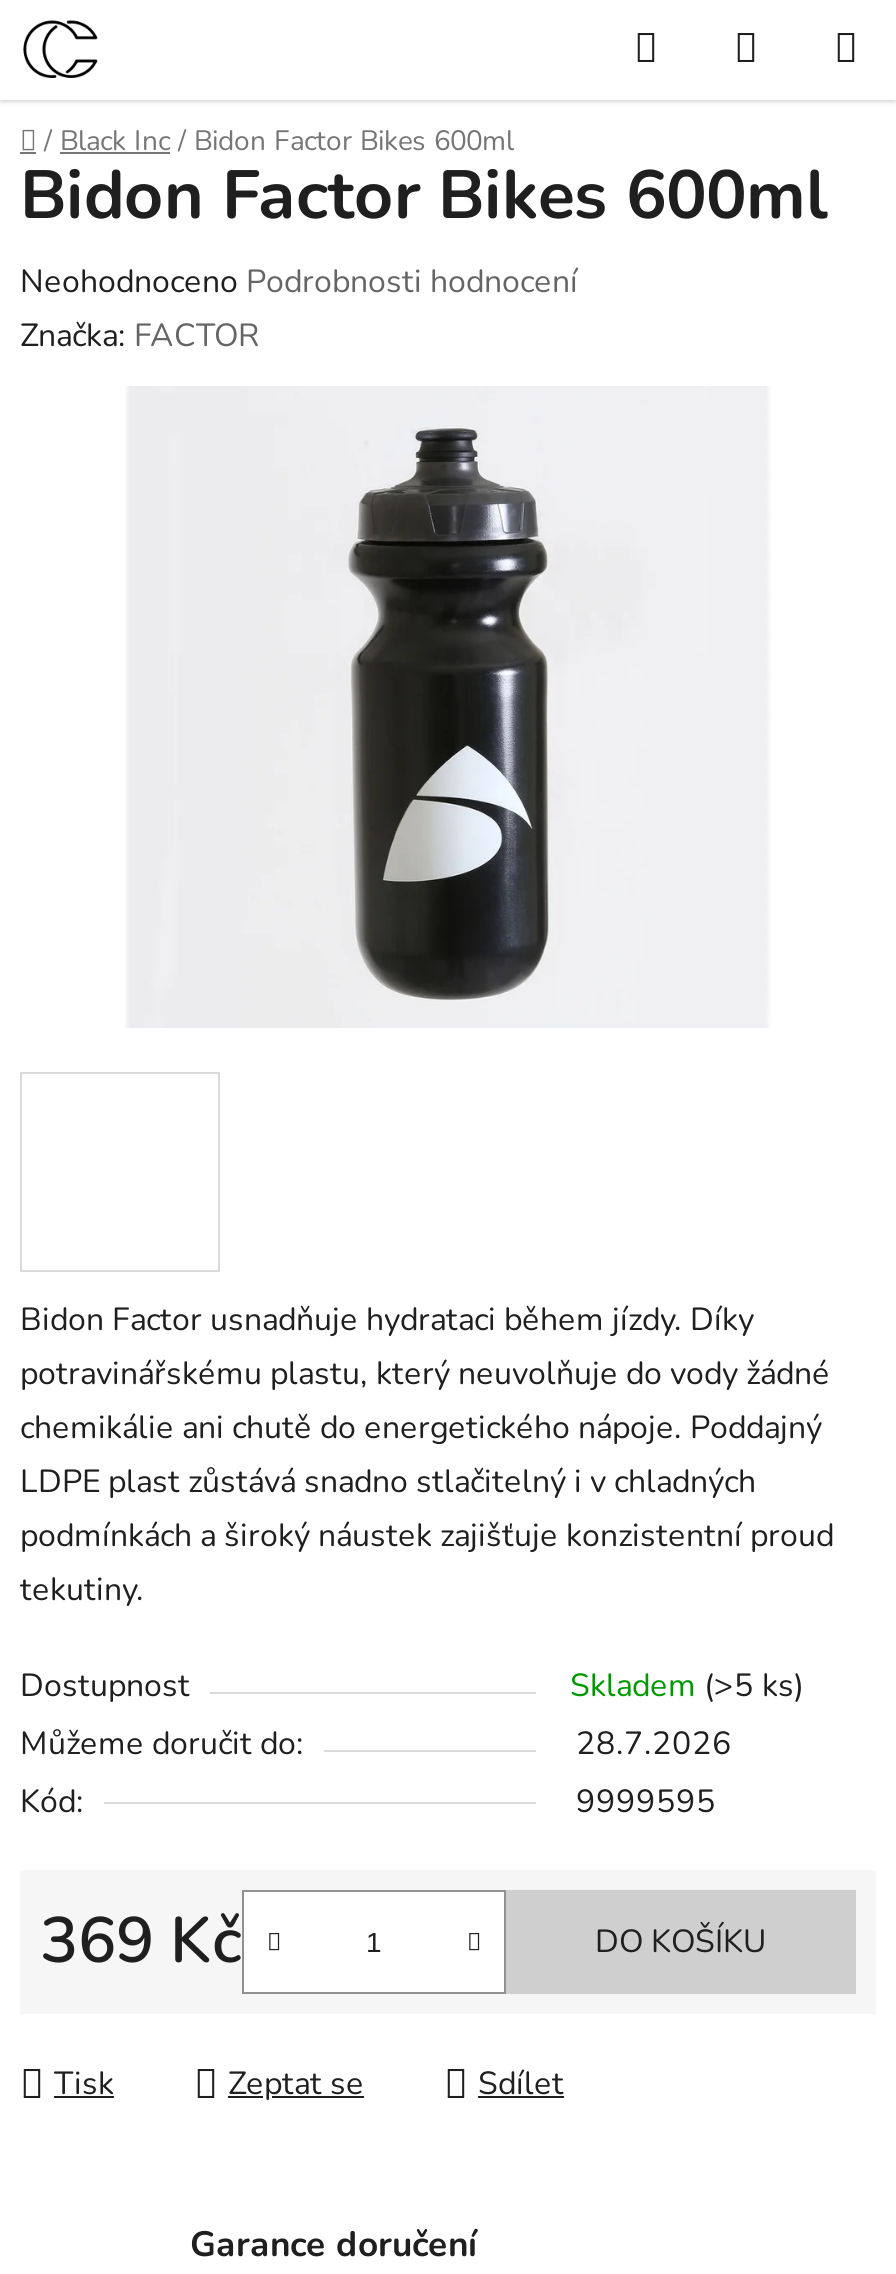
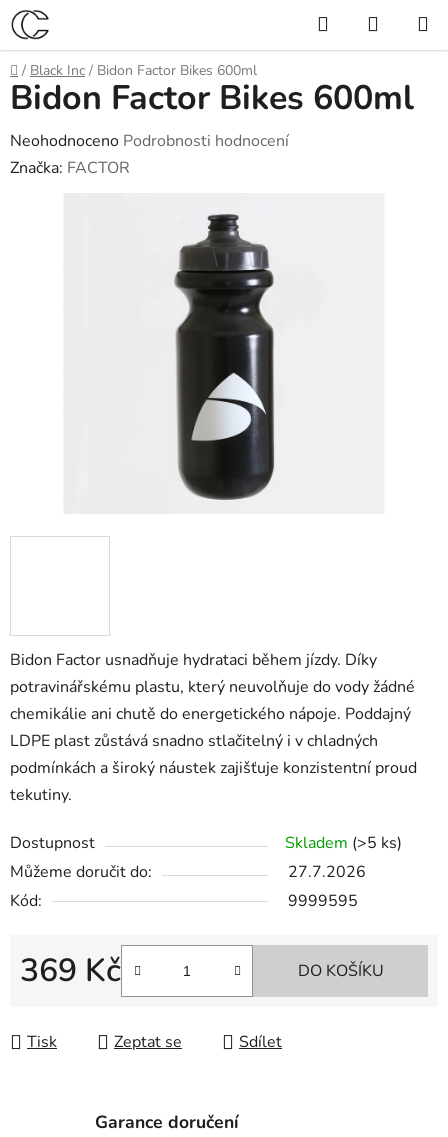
- 28.7.2026
+ 27.7.2026
